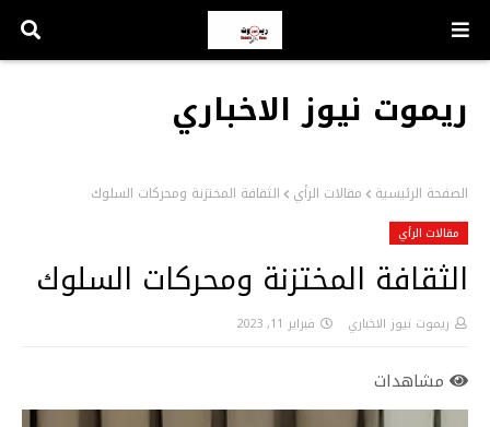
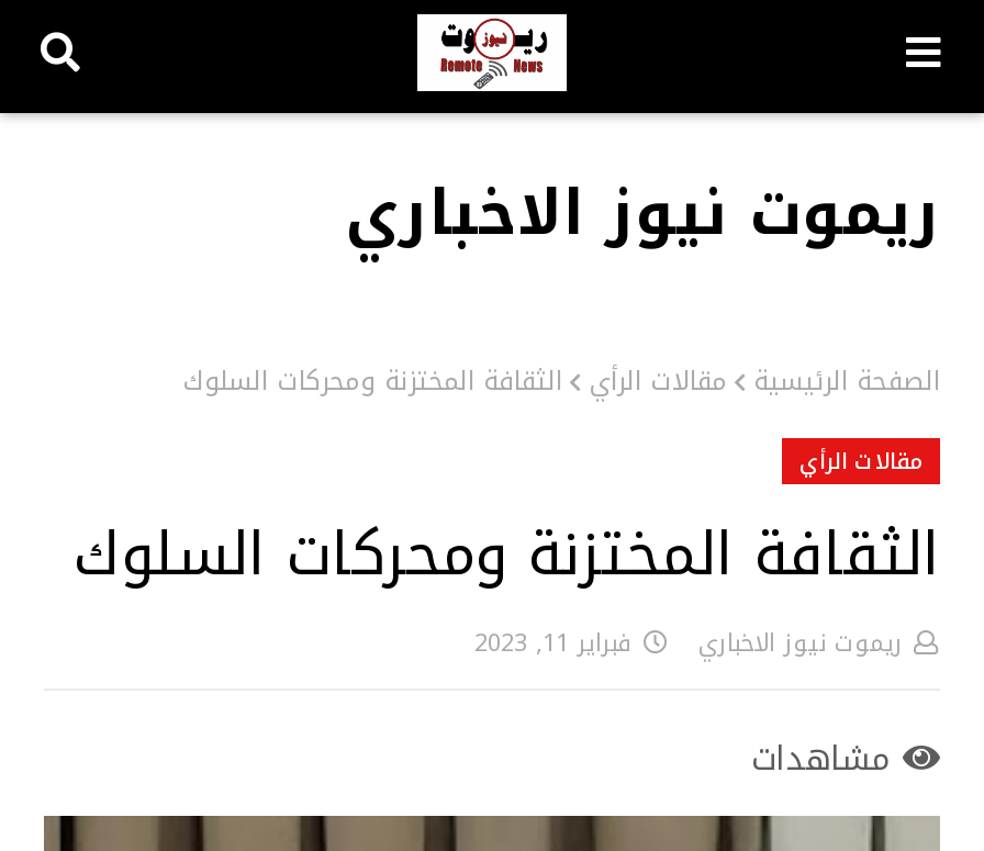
- [image]
+ [image]
